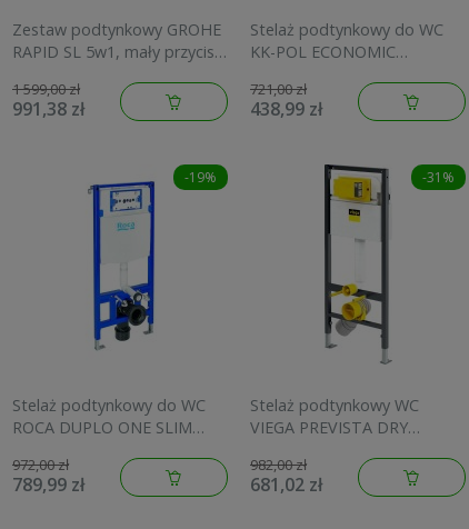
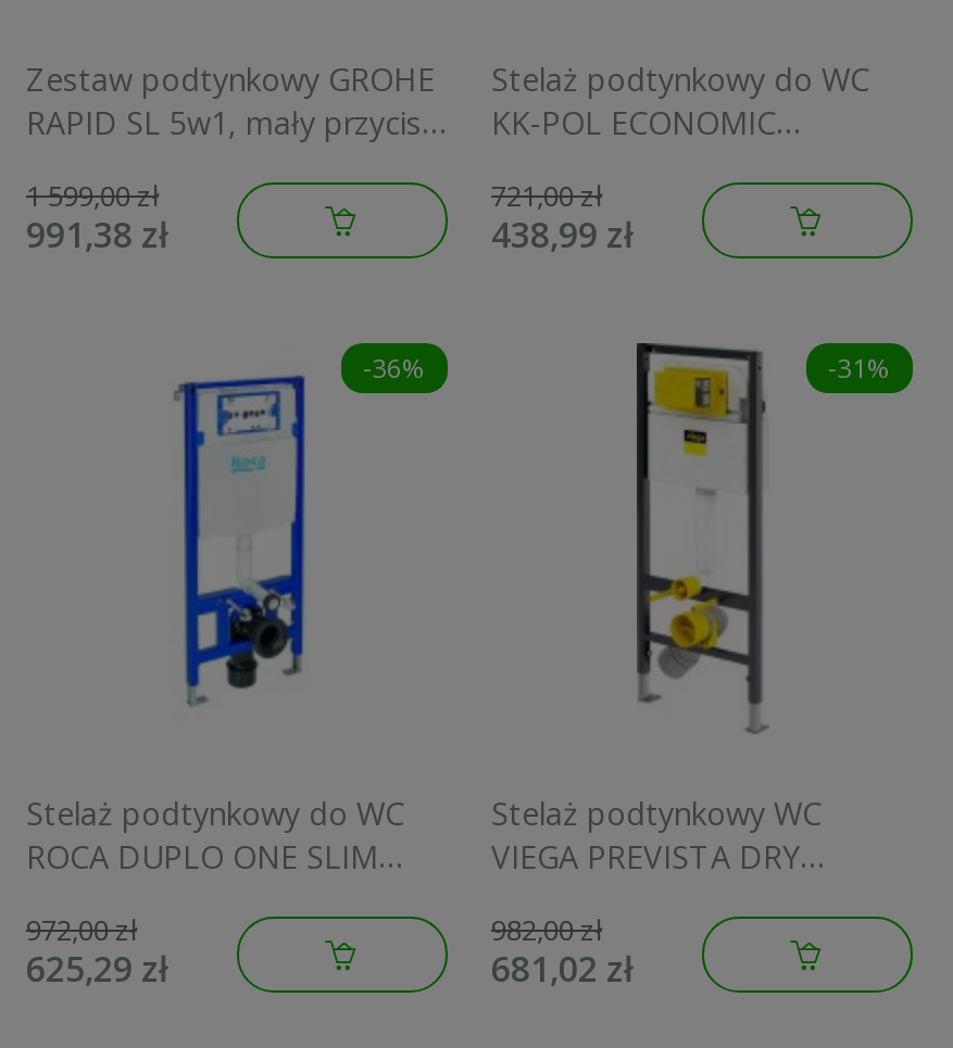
- -19%
+ -36%

- 789,99 zł
+ 625,29 zł
